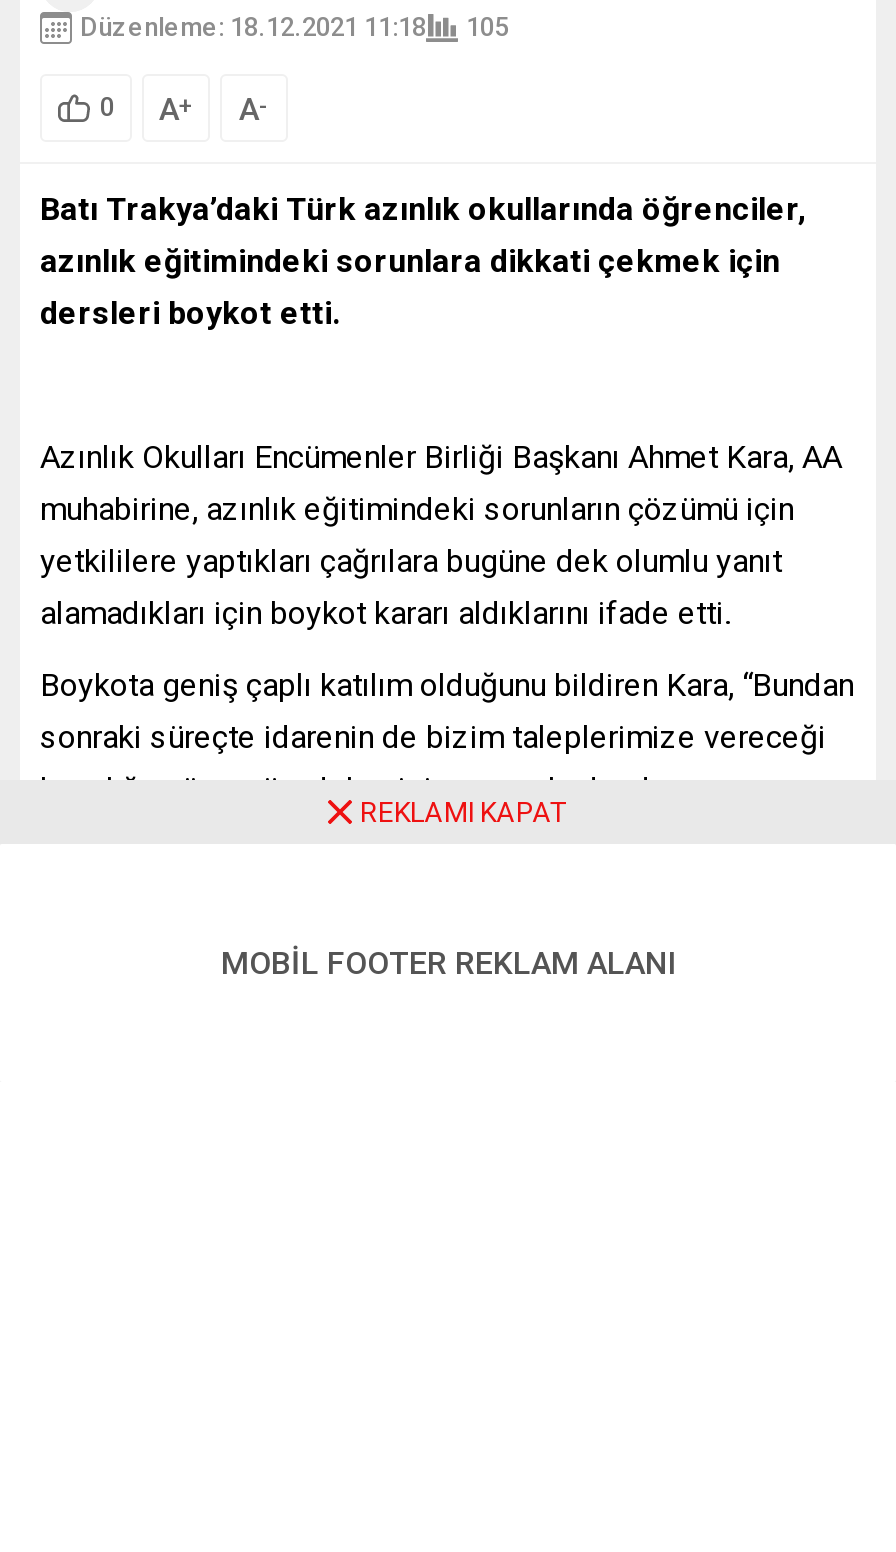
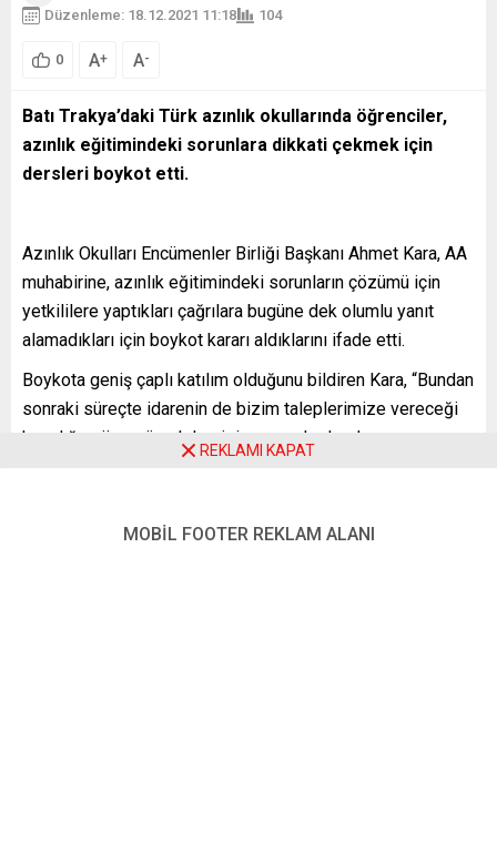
- Düzenleme: 18.12.2021 11:18 105
+ Düzenleme: 18.12.2021 11:18 104
